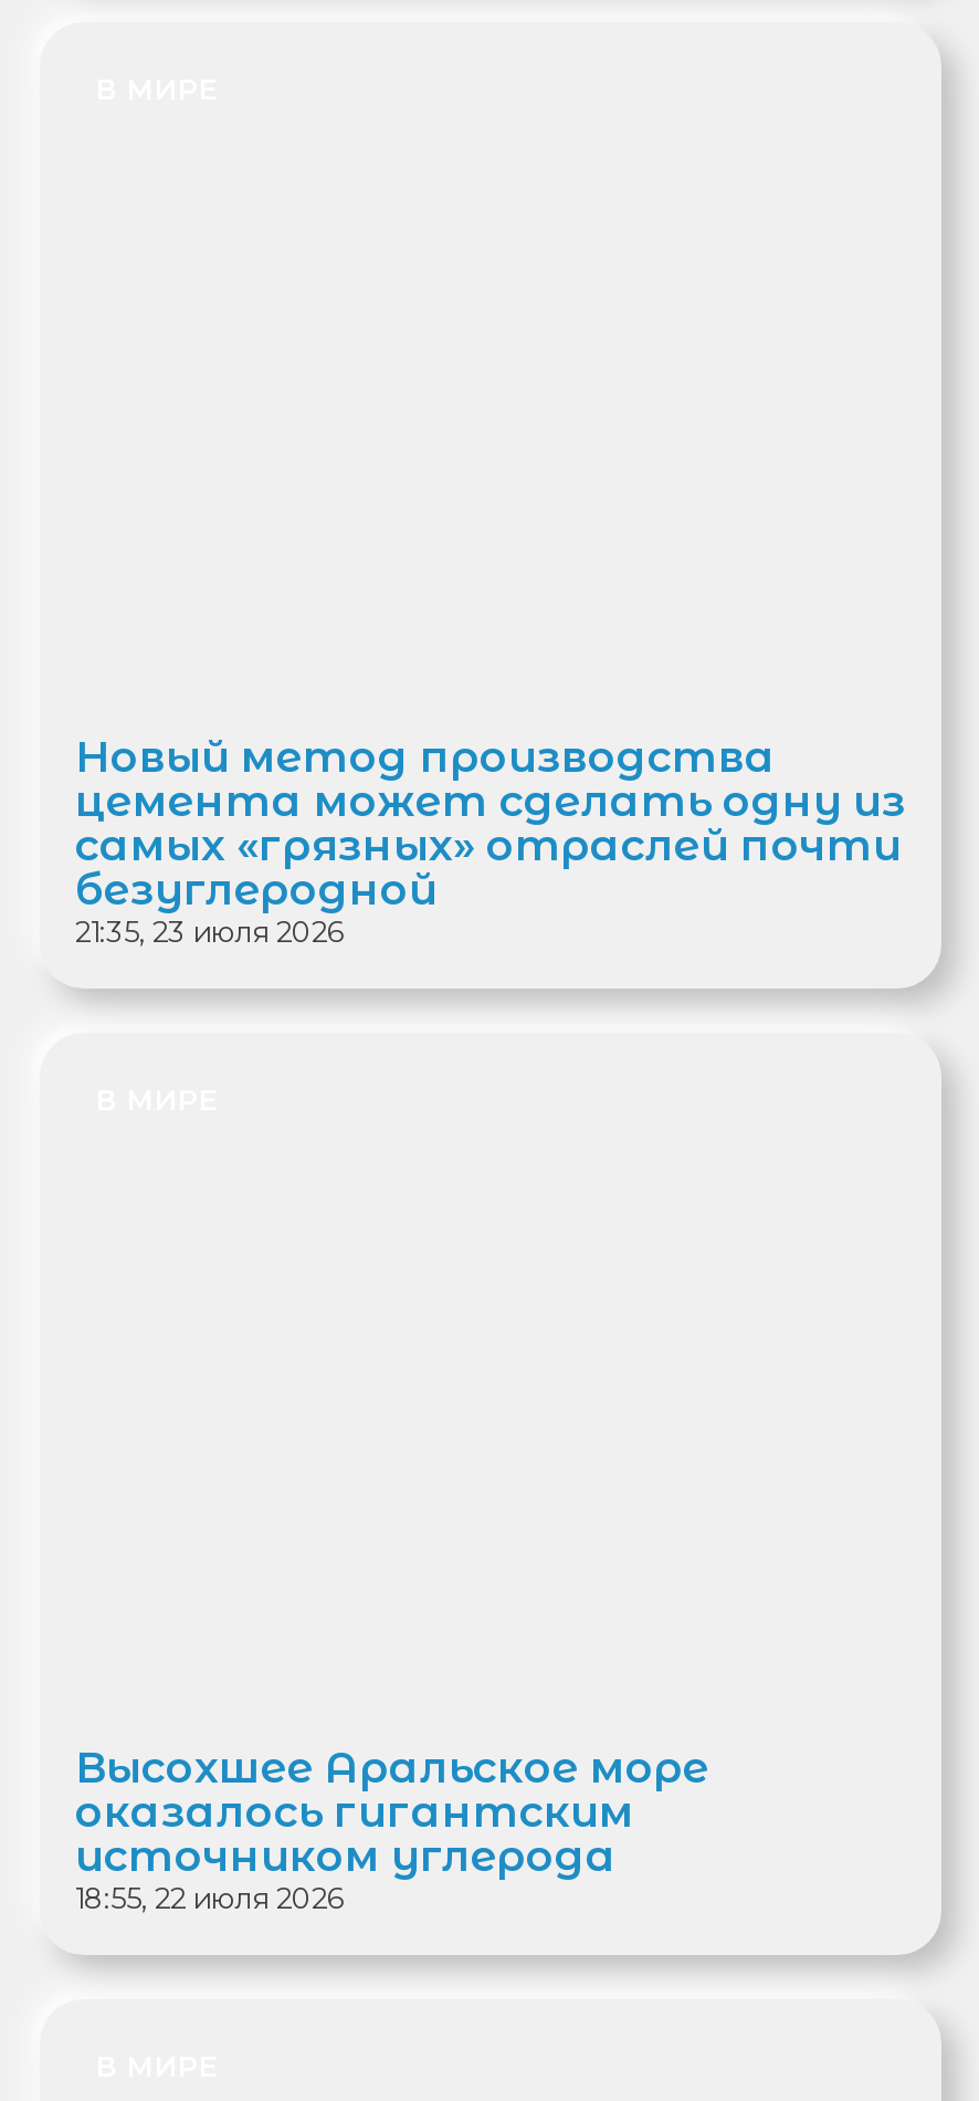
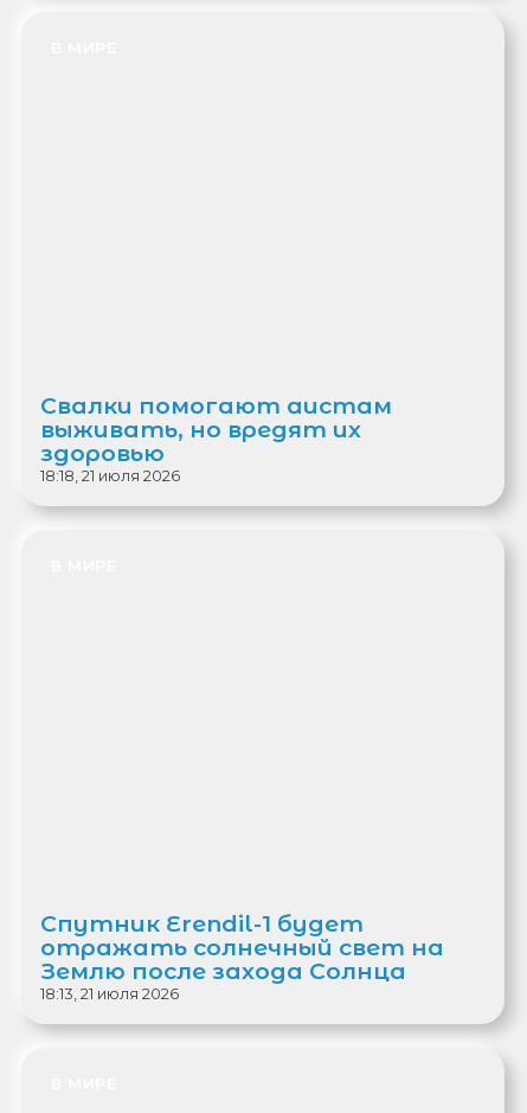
- Новый метод производства
- цемента может сделать одну из
- самых «грязных» отраслей почти
- безуглеродной
- 21:35, 23 июля 2026
+ Свалки помогают аистам
+ выживать, но вредят их
+ здоровью
+ 18:18, 21 июля 2026

- Высохшее Аральское море
- оказалось гигантским
- источником углерода
- 18:55, 22 июля 2026
+ Спутник Erendil-1 будет
+ отражать солнечный свет на
+ Землю после захода Солнца
+ 18:13, 21 июля 2026
